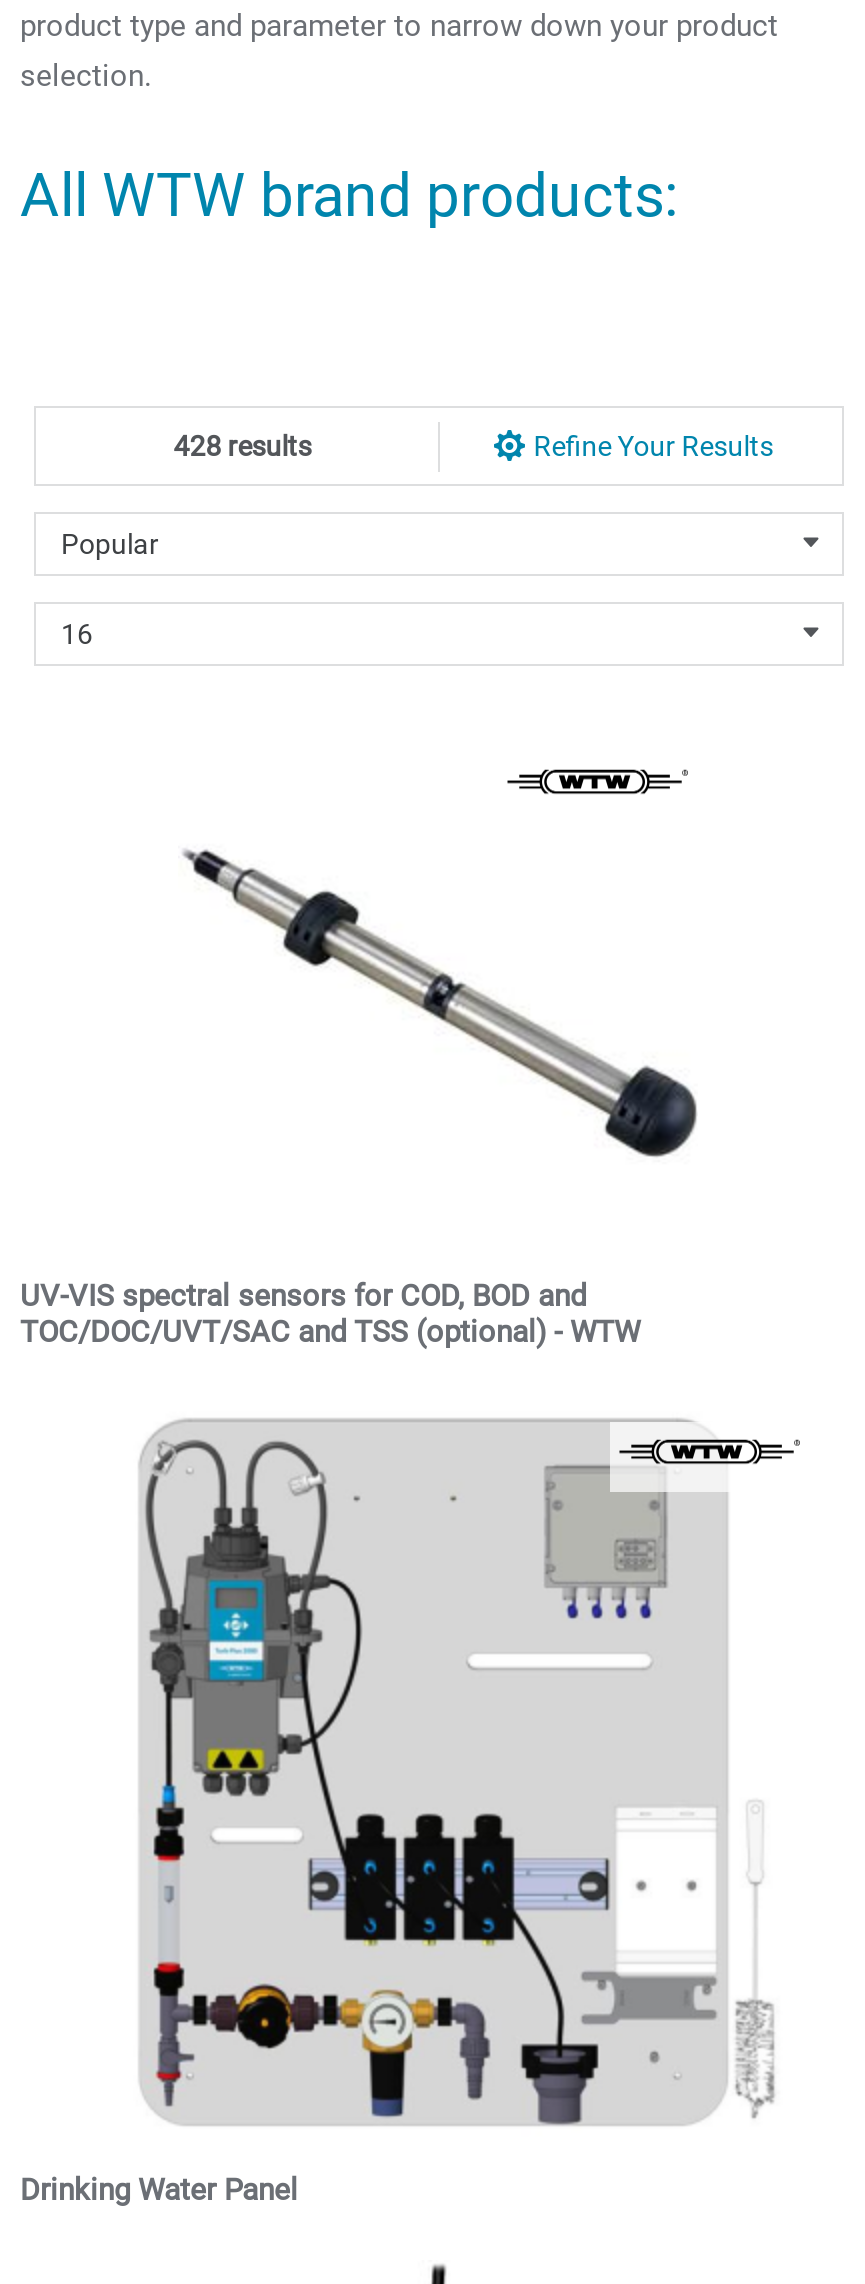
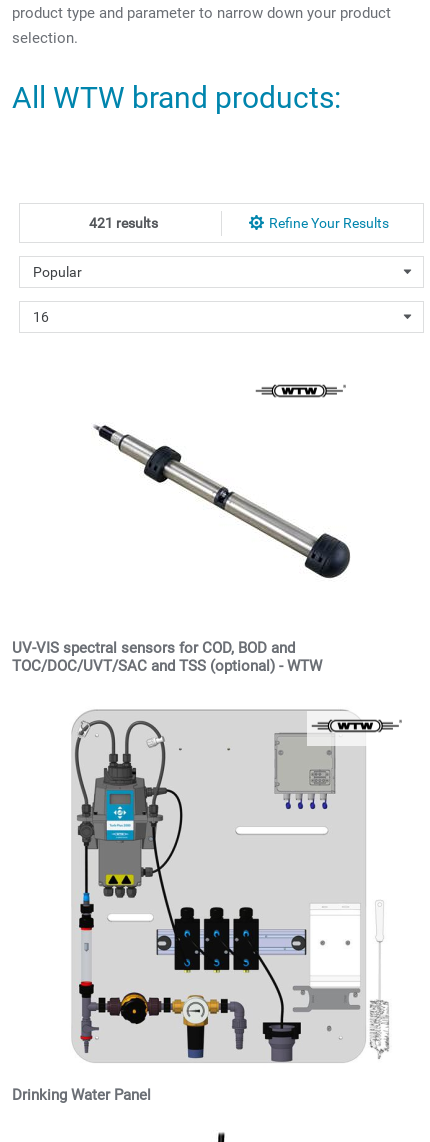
- 428 results
+ 421 results
